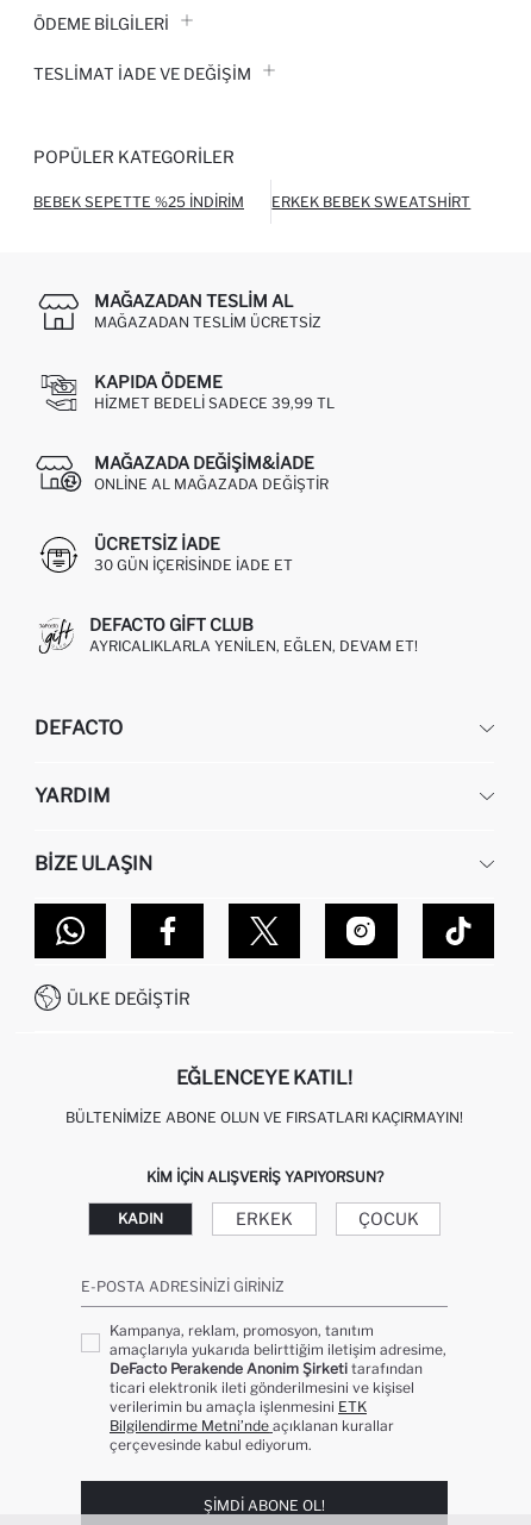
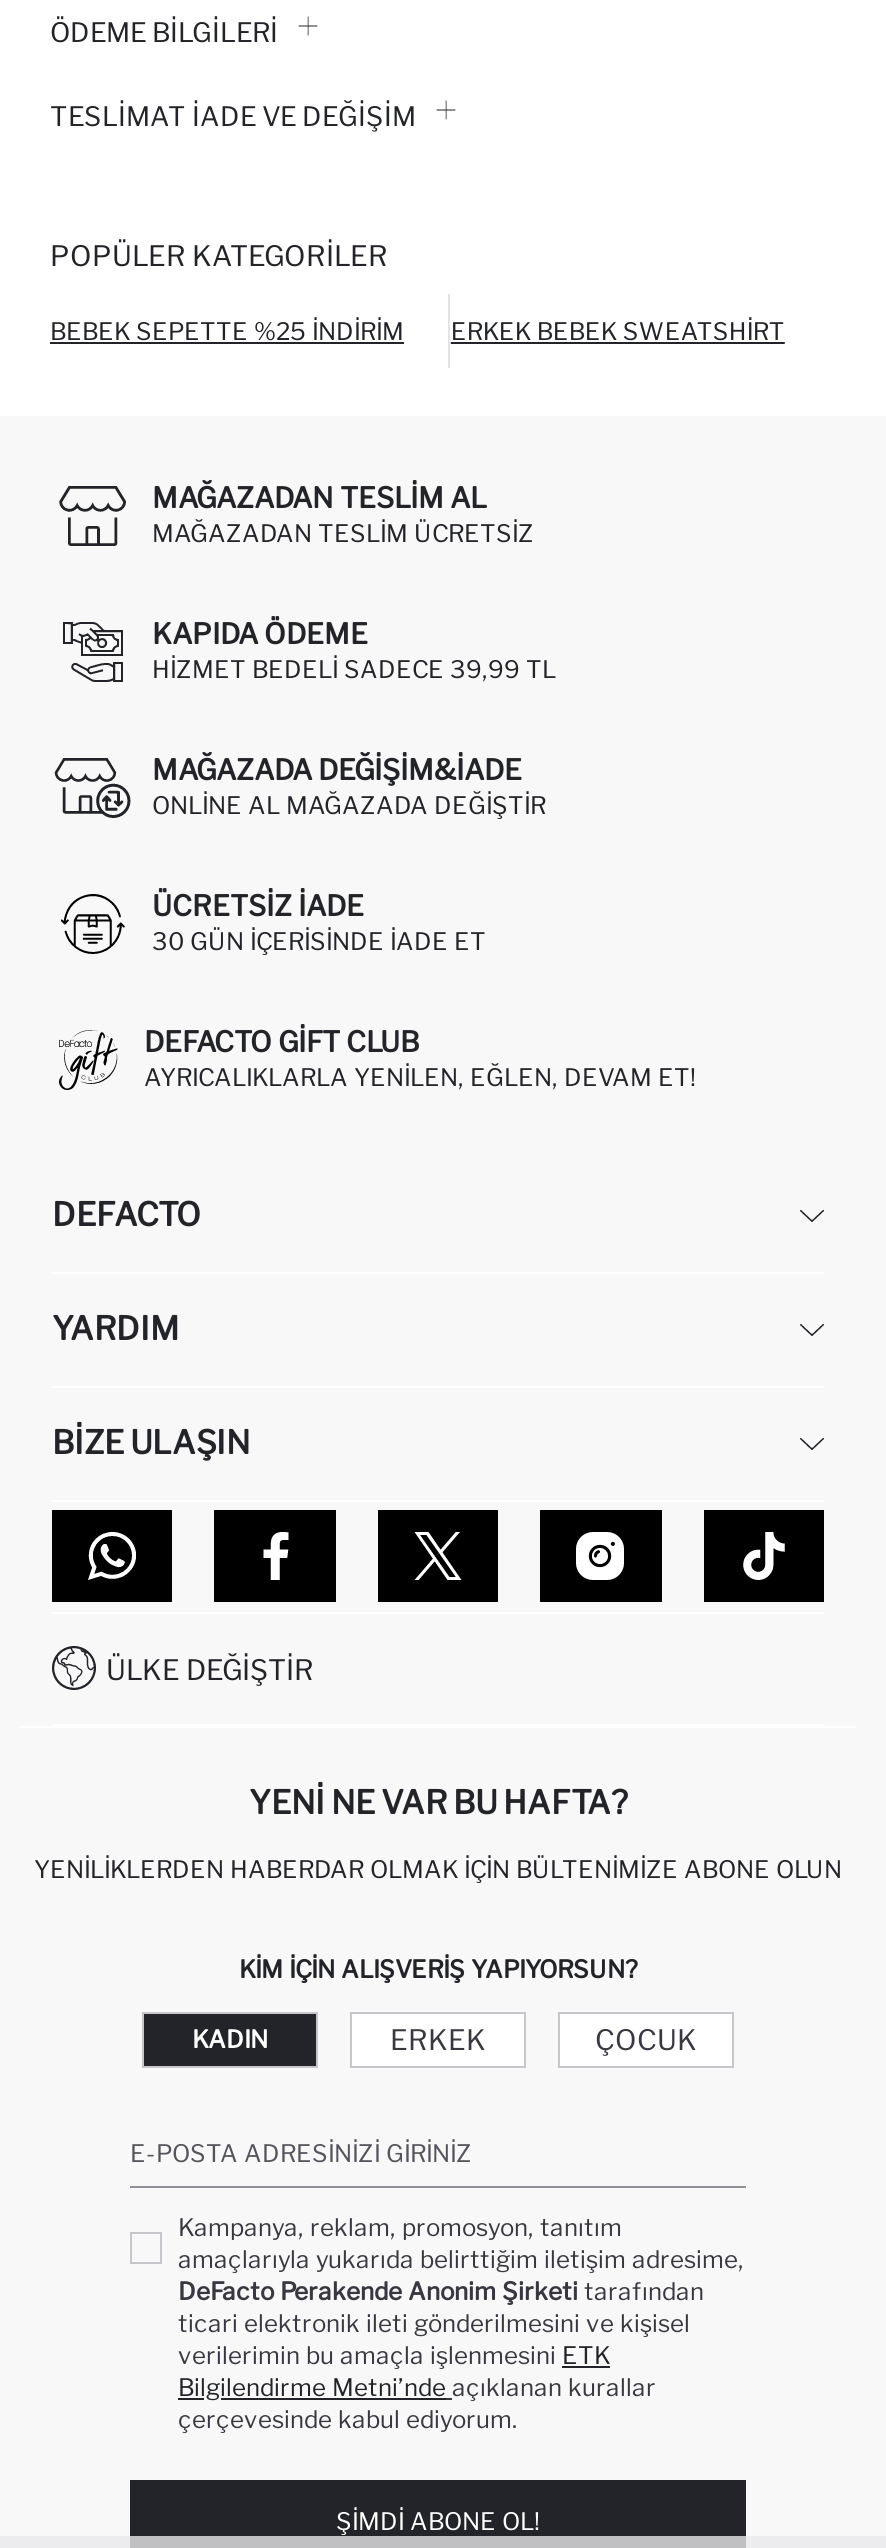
- EĞLENCEYE KATIL!
+ YENI NE VAR BU HAFTA?

- BÜLTENIMIZE ABONE OLUN VE FIRSATLARI KAÇIRMAYIN!
+ YENILIKLERDEN HABERDAR OLMAK İÇIN BÜLTENIMIZE ABONE OLUN
